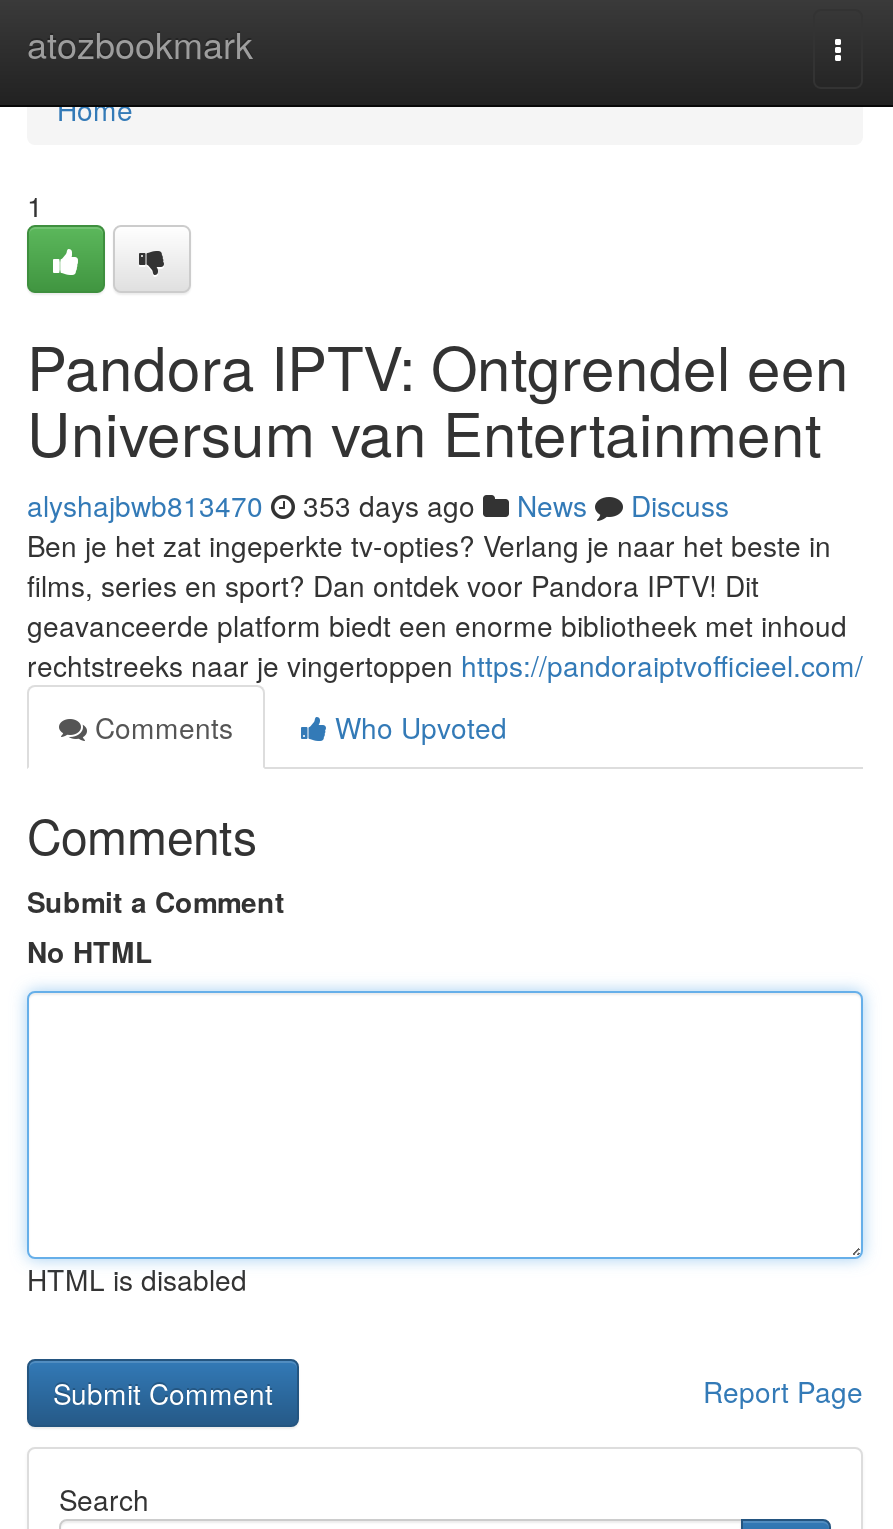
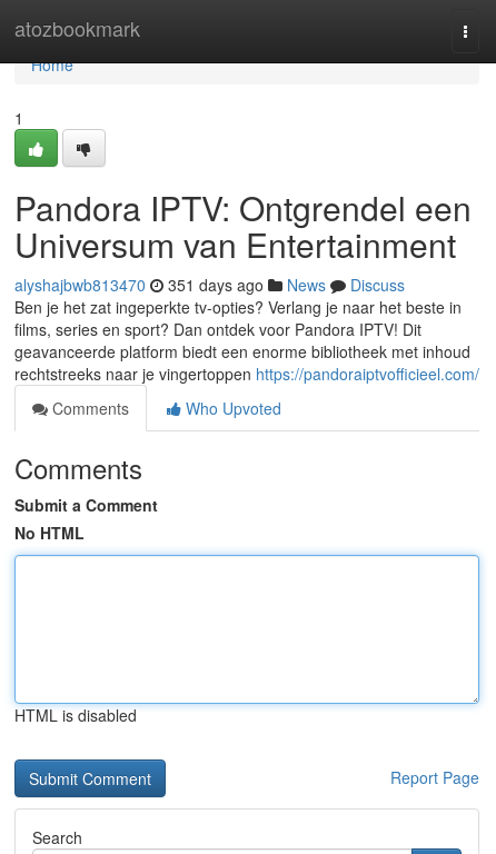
- alyshajbwb813470 353 days ago News Discuss
+ alyshajbwb813470 351 days ago News Discuss
